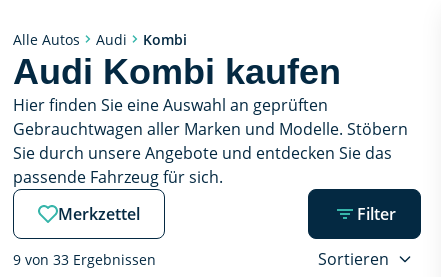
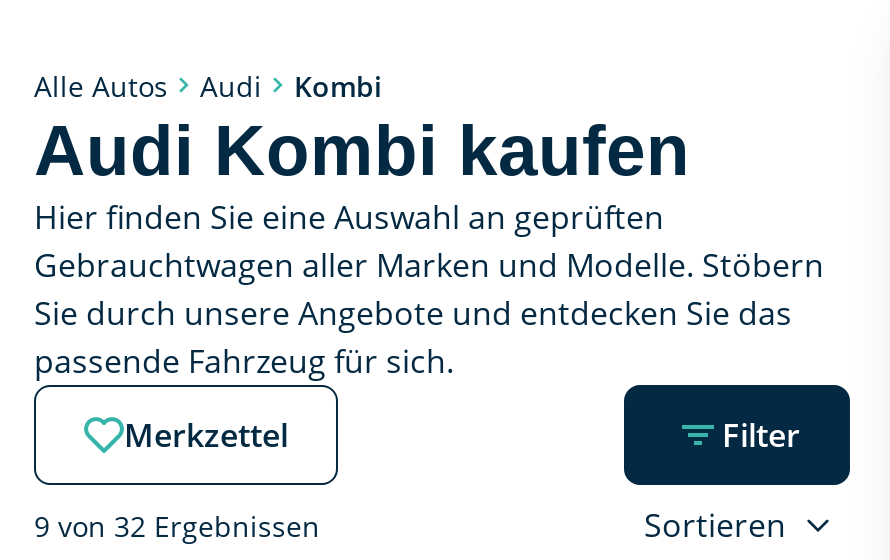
- 9 von 33 Ergebnissen
+ 9 von 32 Ergebnissen
